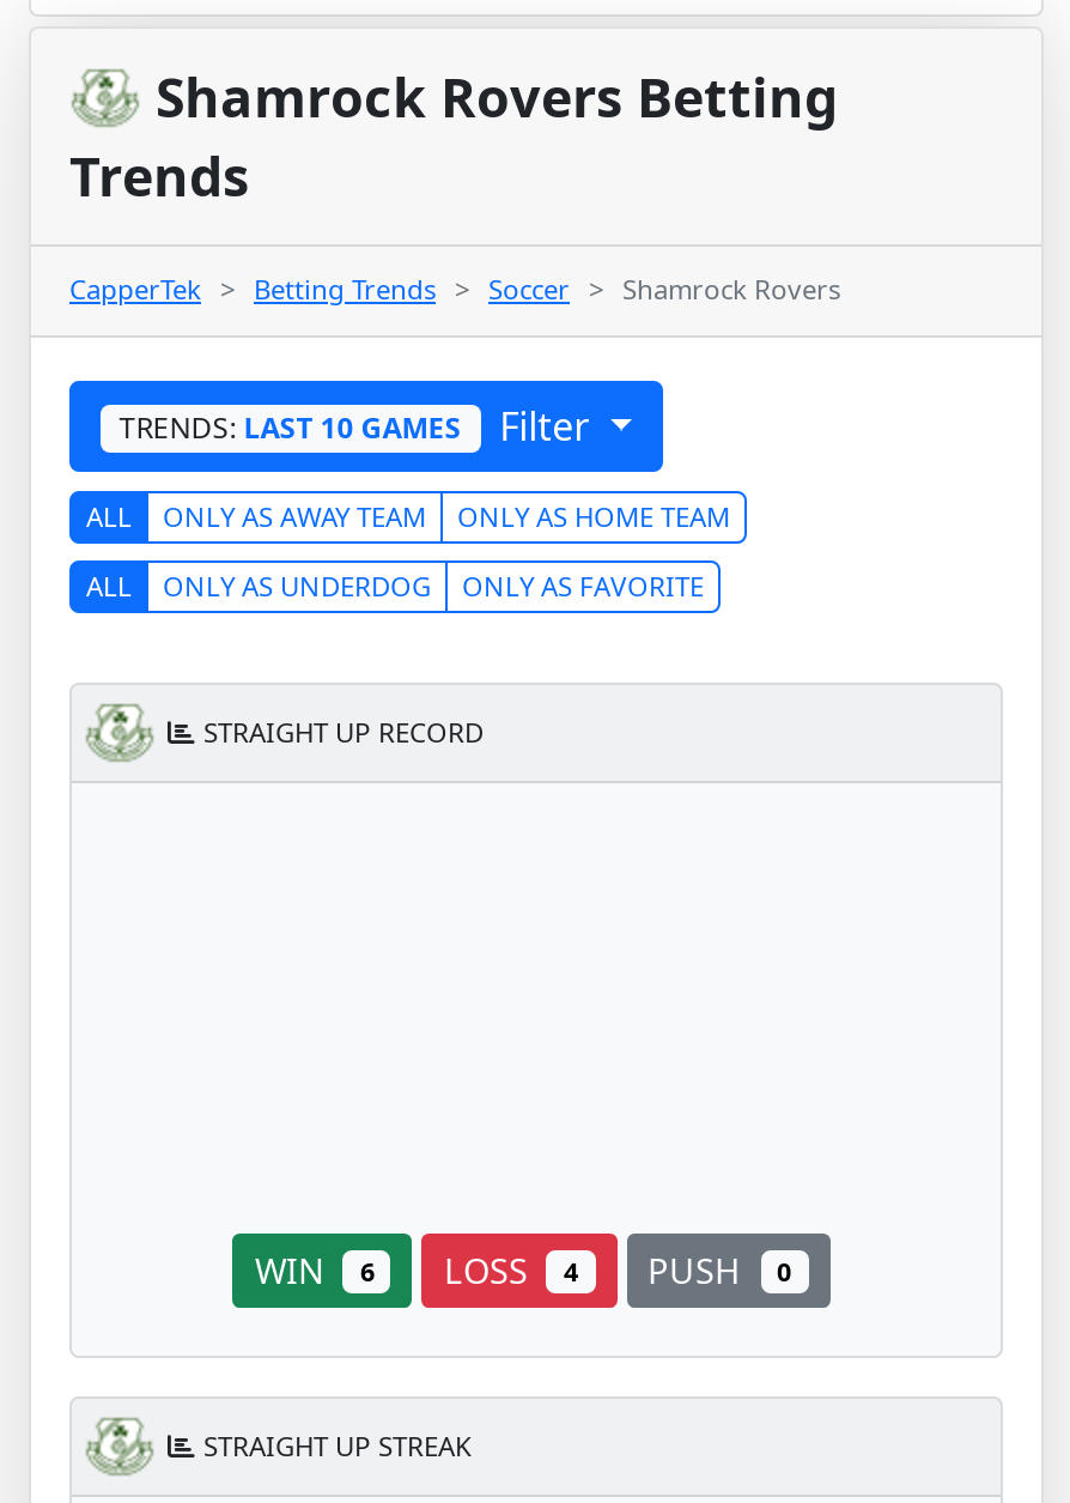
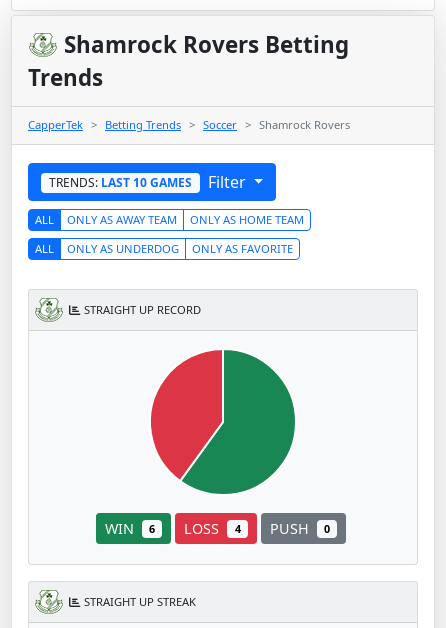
+ [image]
